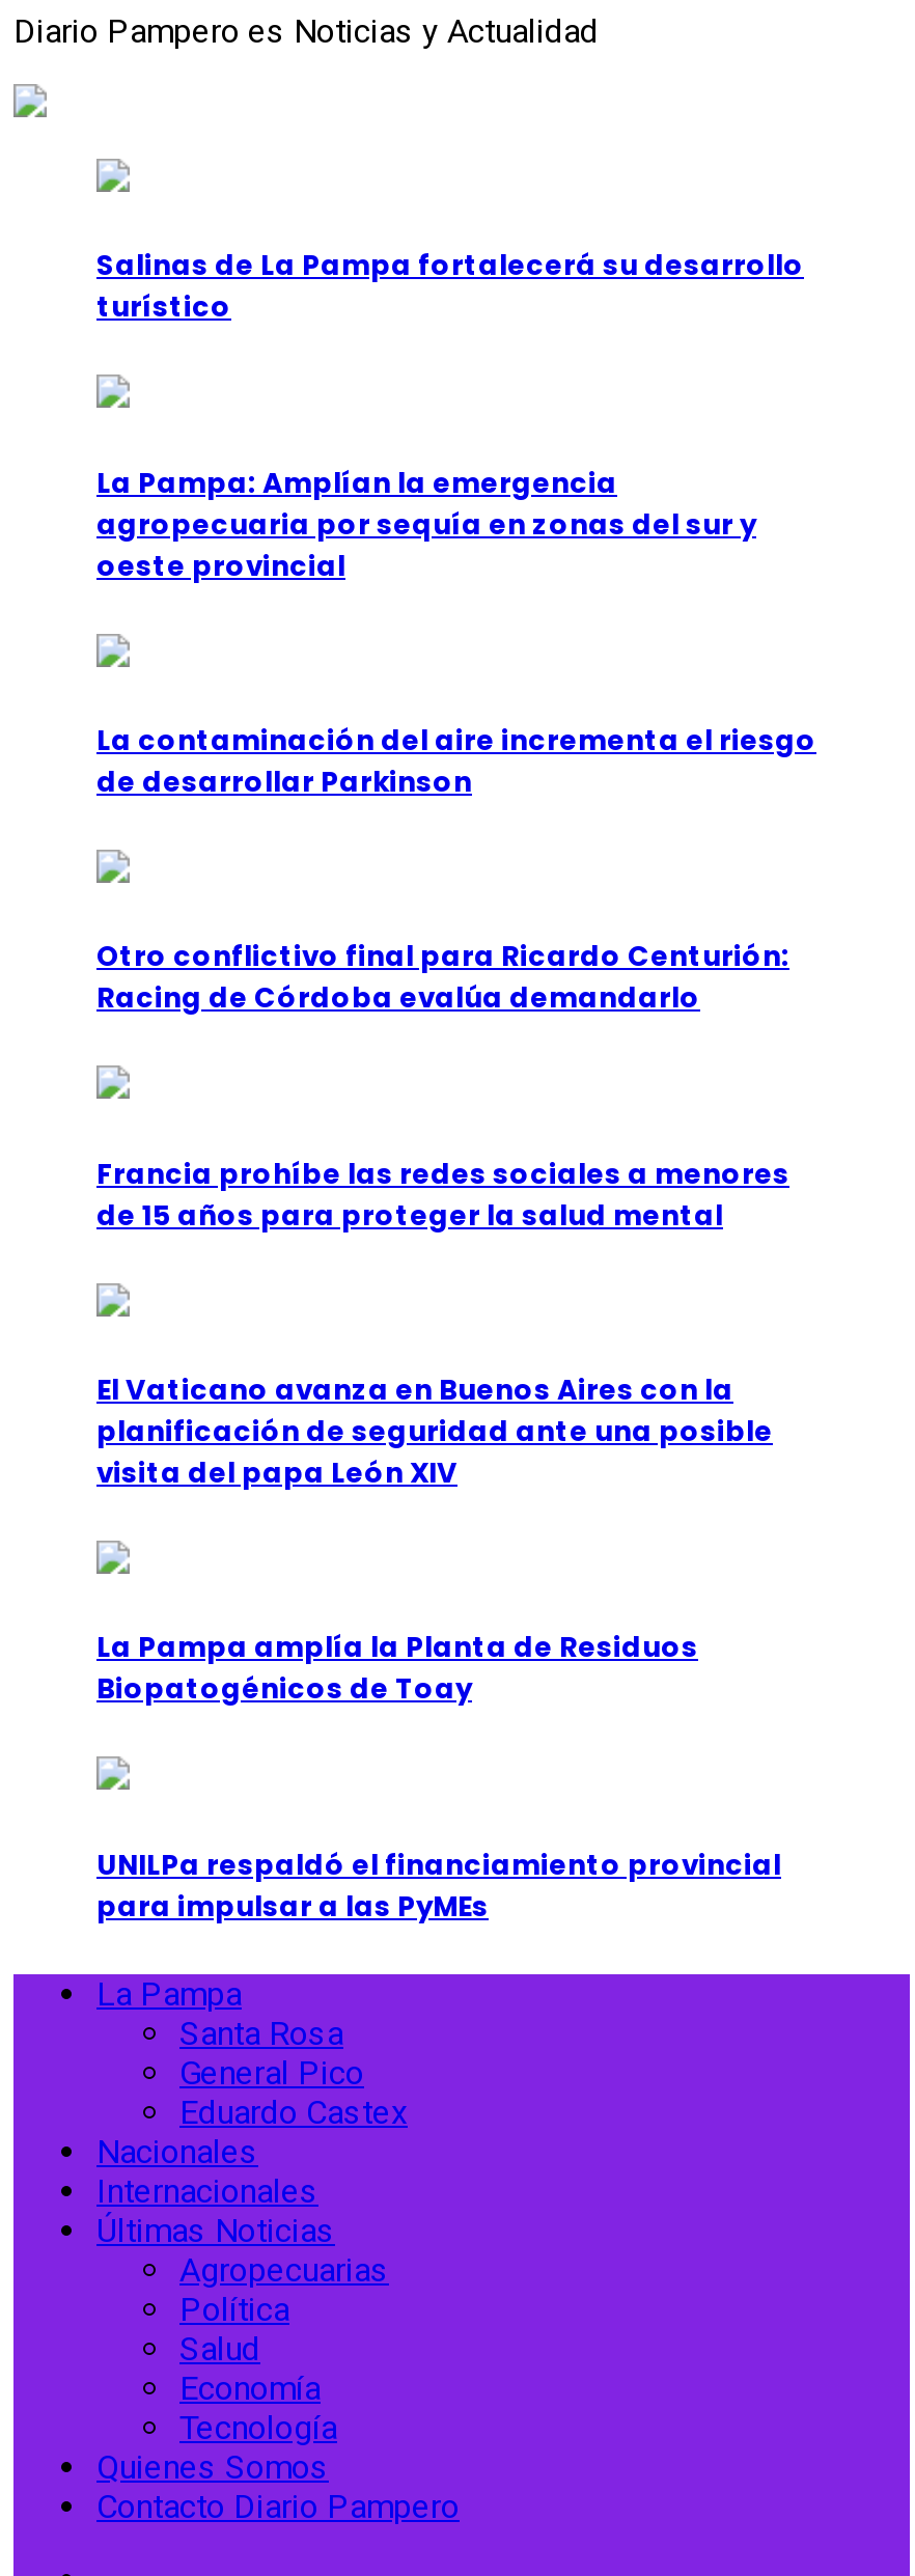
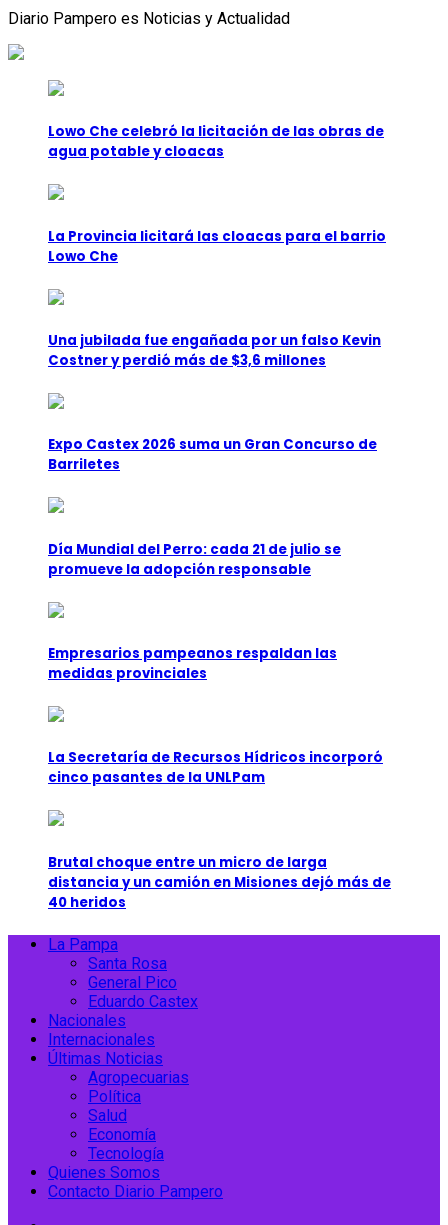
- Salinas de La Pampa fortalecerá su desarrollo
- turístico
+ Lowo Che celebró la licitación de las obras de
+ agua potable y cloacas

- La Pampa: Amplían la emergencia
- agropecuaria por sequía en zonas del sur y
- oeste provincial
+ La Provincia licitará las cloacas para el barrio
+ Lowo Che

- La contaminación del aire incrementa el riesgo
- de desarrollar Parkinson
+ Una jubilada fue engañada por un falso Kevin
+ Costner y perdió más de $3,6 millones

- Otro conflictivo final para Ricardo Centurión:
- Racing de Córdoba evalúa demandarlo
+ Expo Castex 2026 suma un Gran Concurso de
+ Barriletes

- Francia prohíbe las redes sociales a menores
- de 15 años para proteger la salud mental
+ Día Mundial del Perro: cada 21 de julio se
+ promueve la adopción responsable

- El Vaticano avanza en Buenos Aires con la
- planificación de seguridad ante una posible
- visita del papa León XIV
+ Empresarios pampeanos respaldan las
+ medidas provinciales

- La Pampa amplía la Planta de Residuos
- Biopatogénicos de Toay
+ La Secretaría de Recursos Hídricos incorporó
+ cinco pasantes de la UNLPam

- UNILPa respaldó el financiamiento provincial
- para impulsar a las PyMEs
+ Brutal choque entre un micro de larga
+ distancia y un camión en Misiones dejó más de
+ 40 heridos
